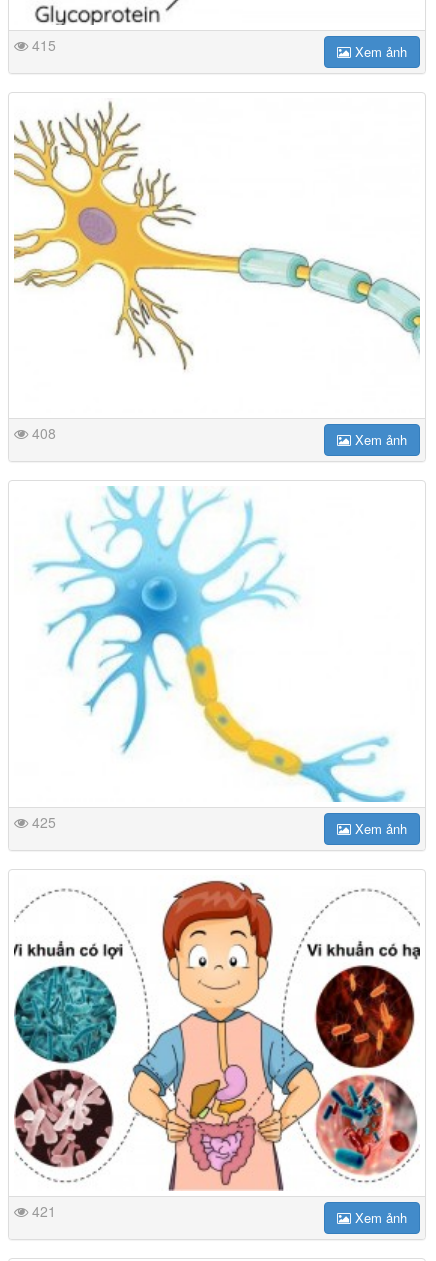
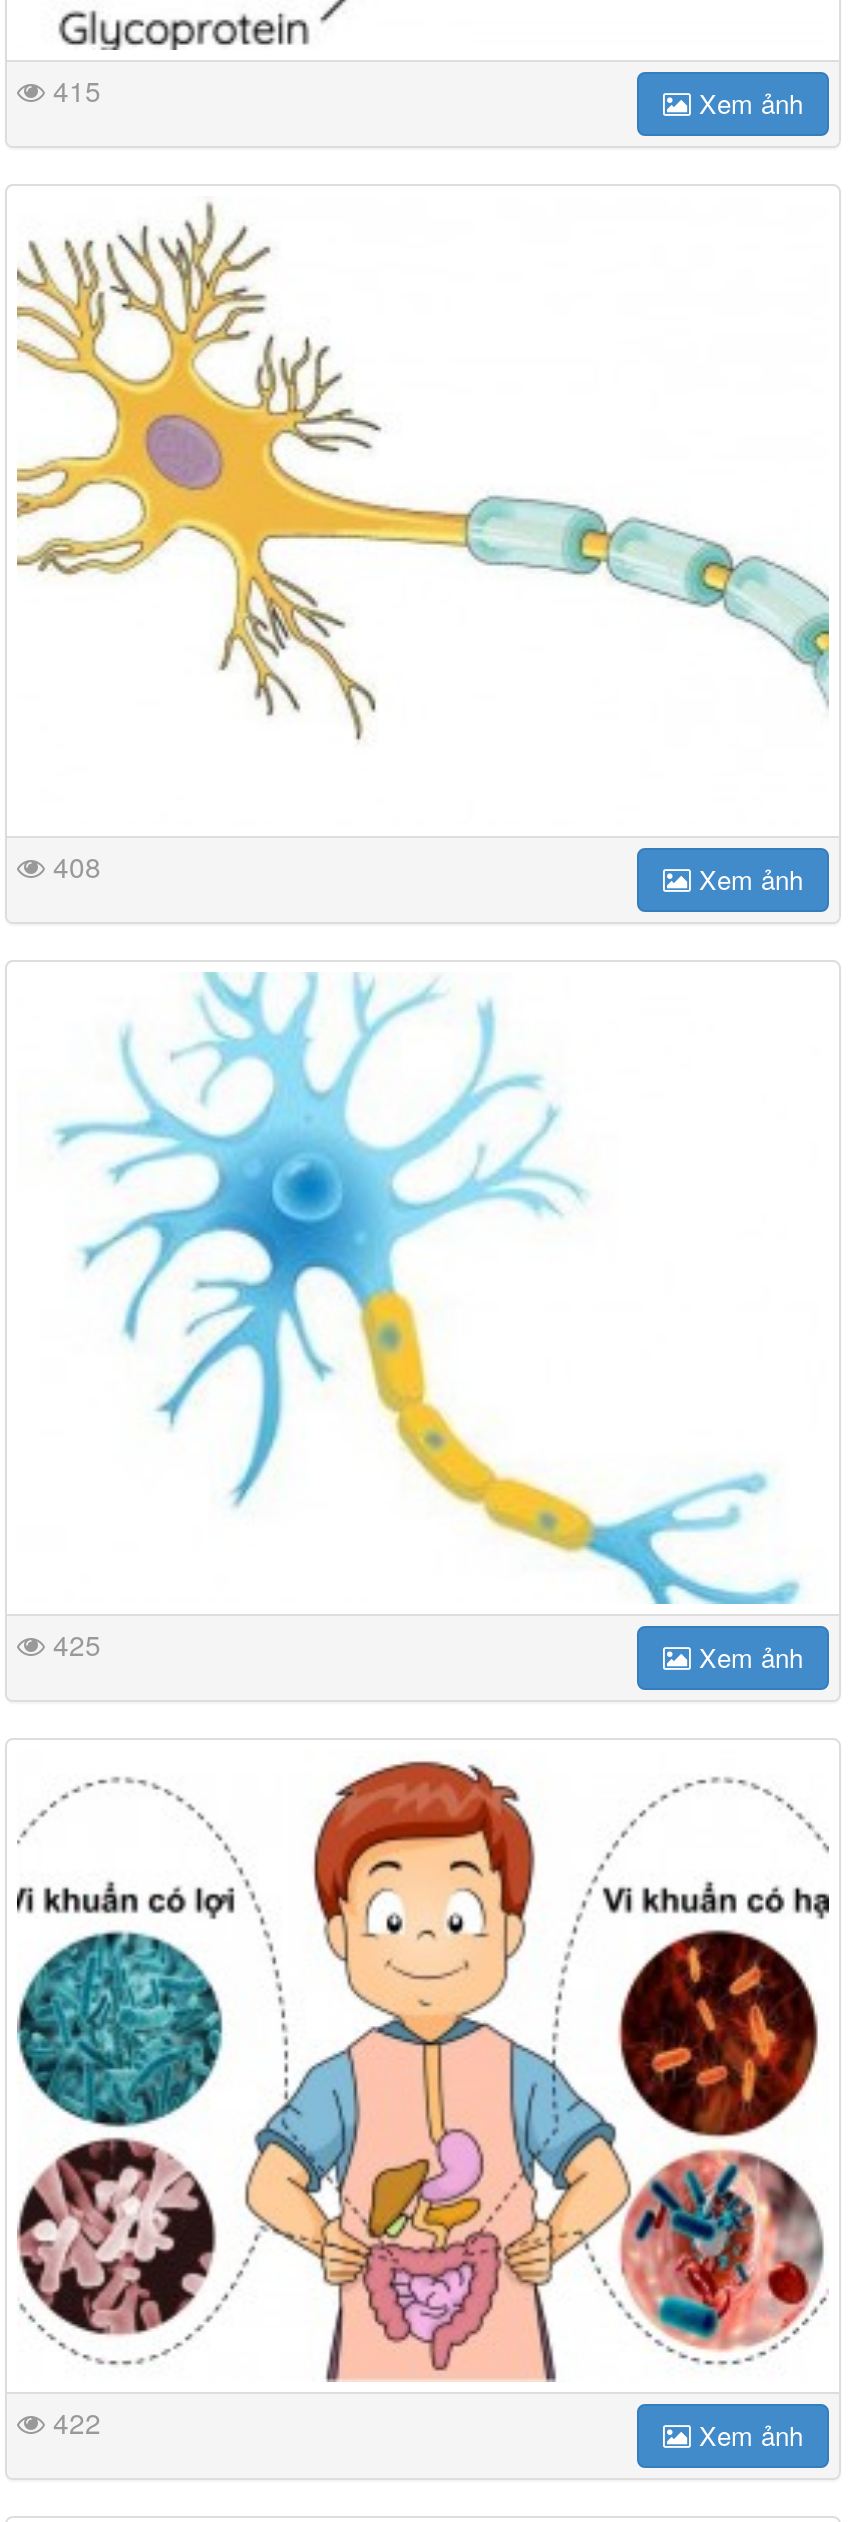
- 421
+ 422
